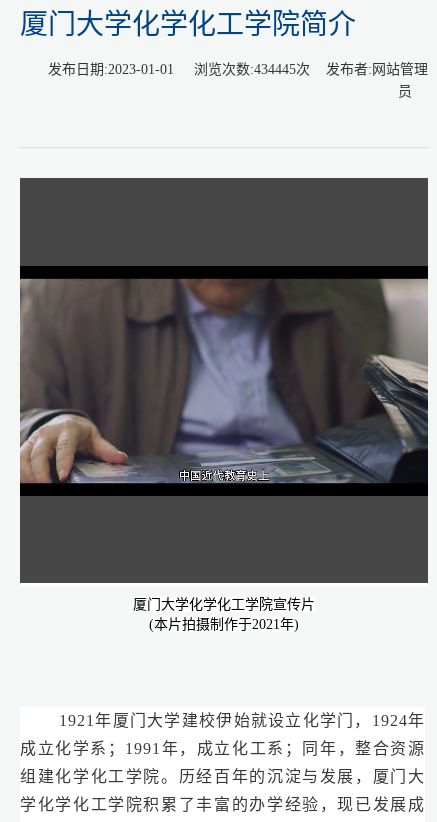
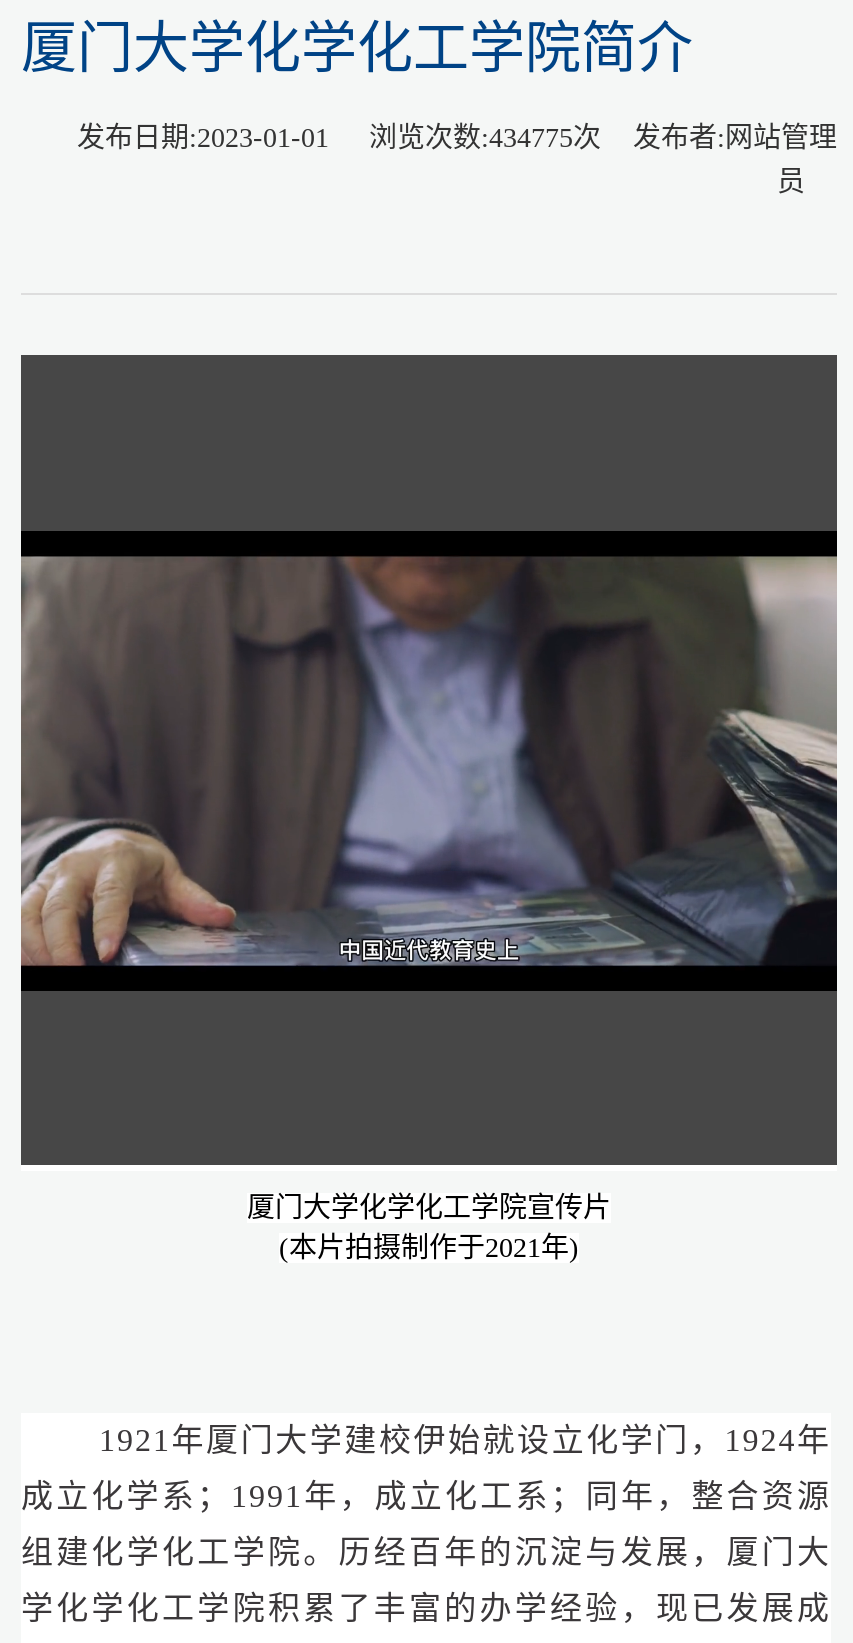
- 发布日期:2023-01-01 浏览次数:434445次 发布者:网站管理
+ 发布日期:2023-01-01 浏览次数:434775次 发布者:网站管理
